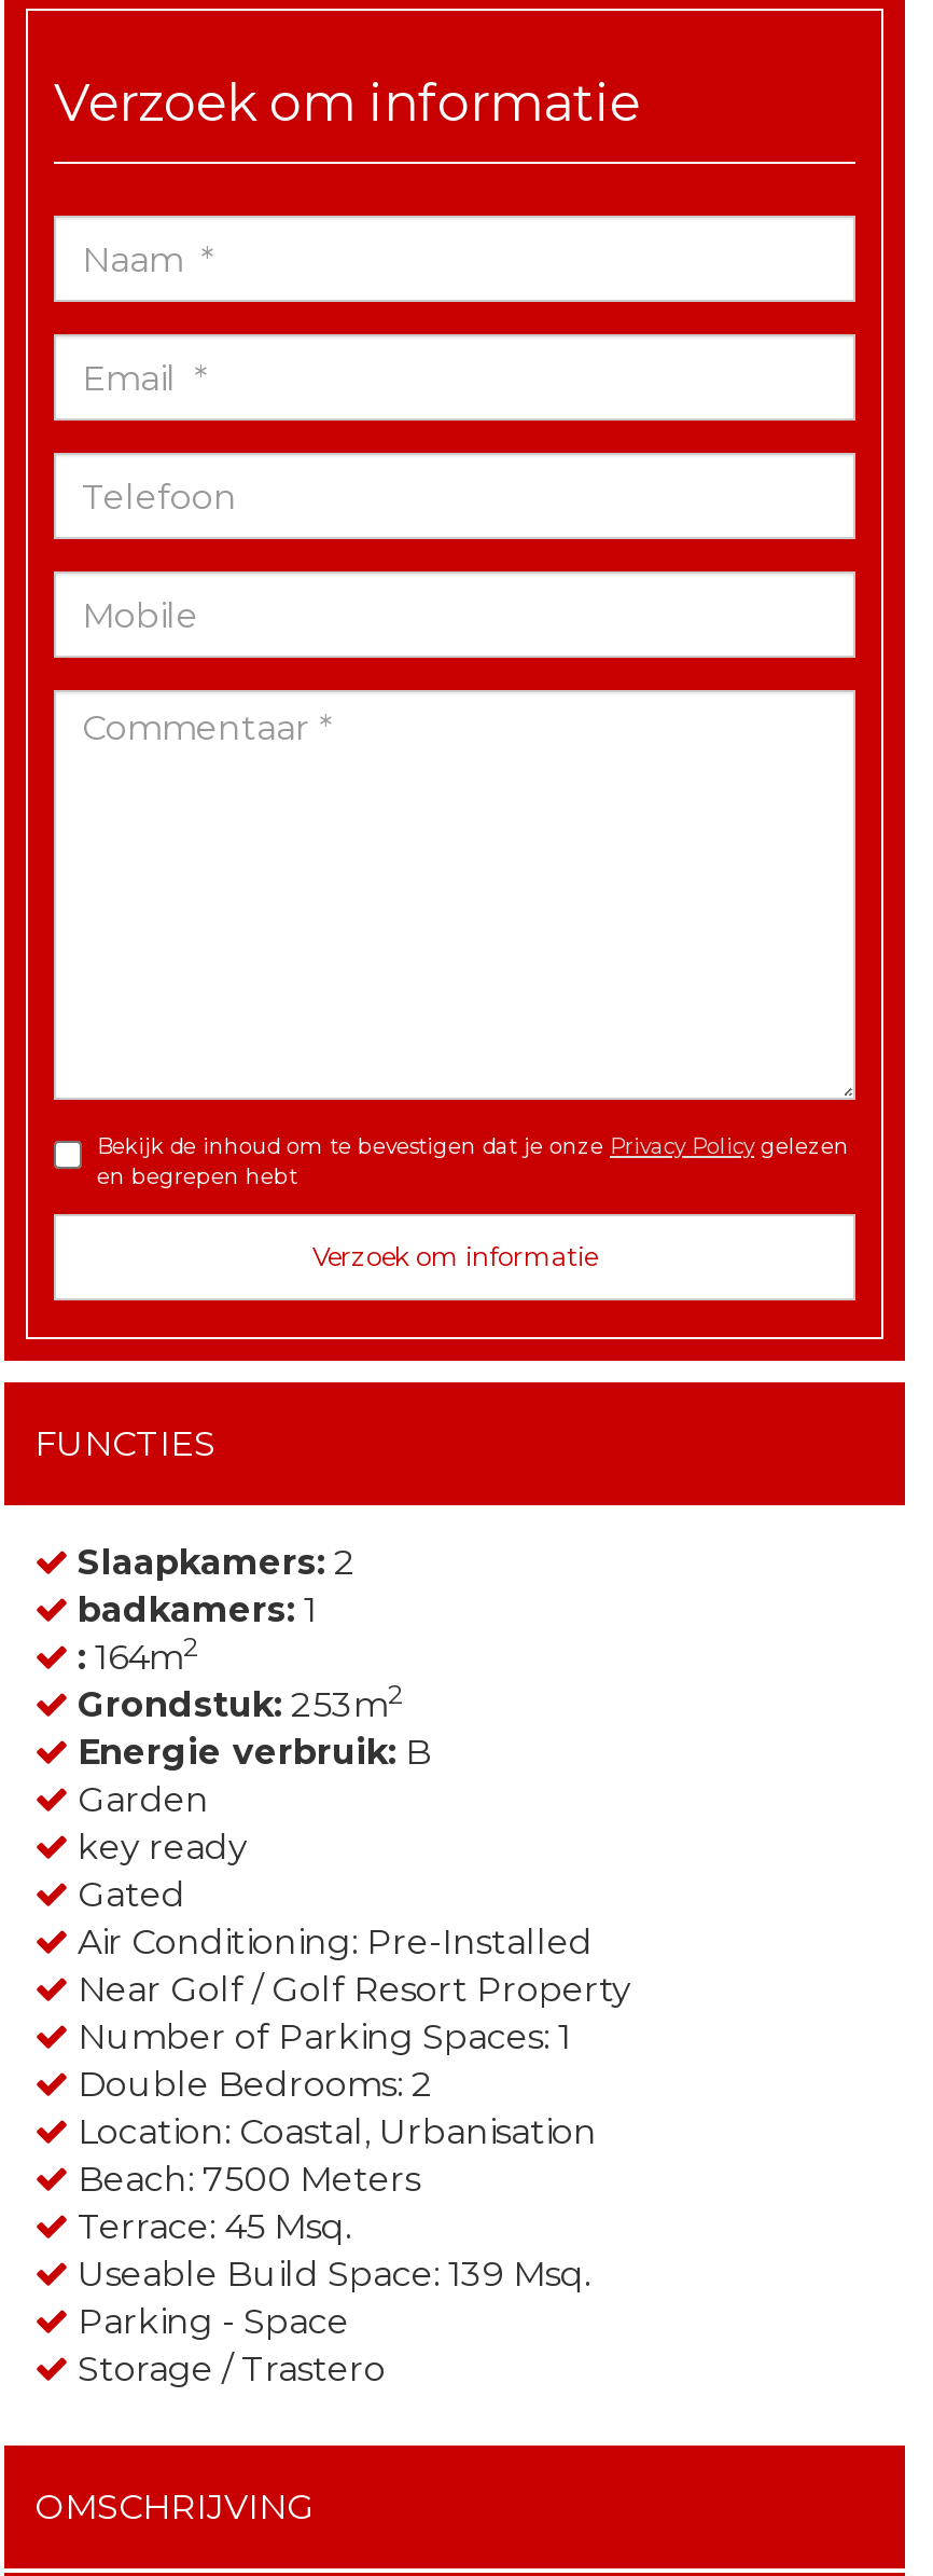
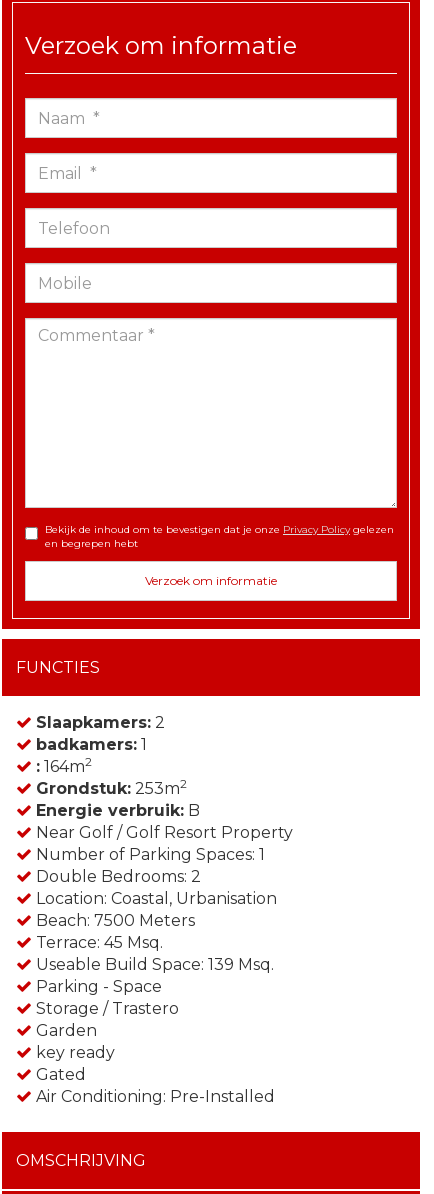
moved down: Garden | key ready | Gated | Air Conditioning: Pre-Installed

moved up: Near Golf / Golf Resort Property | Number of Parking Spaces: 1 | Double Bedrooms: 2 | ... | Parking - Space | Storage / Trastero
